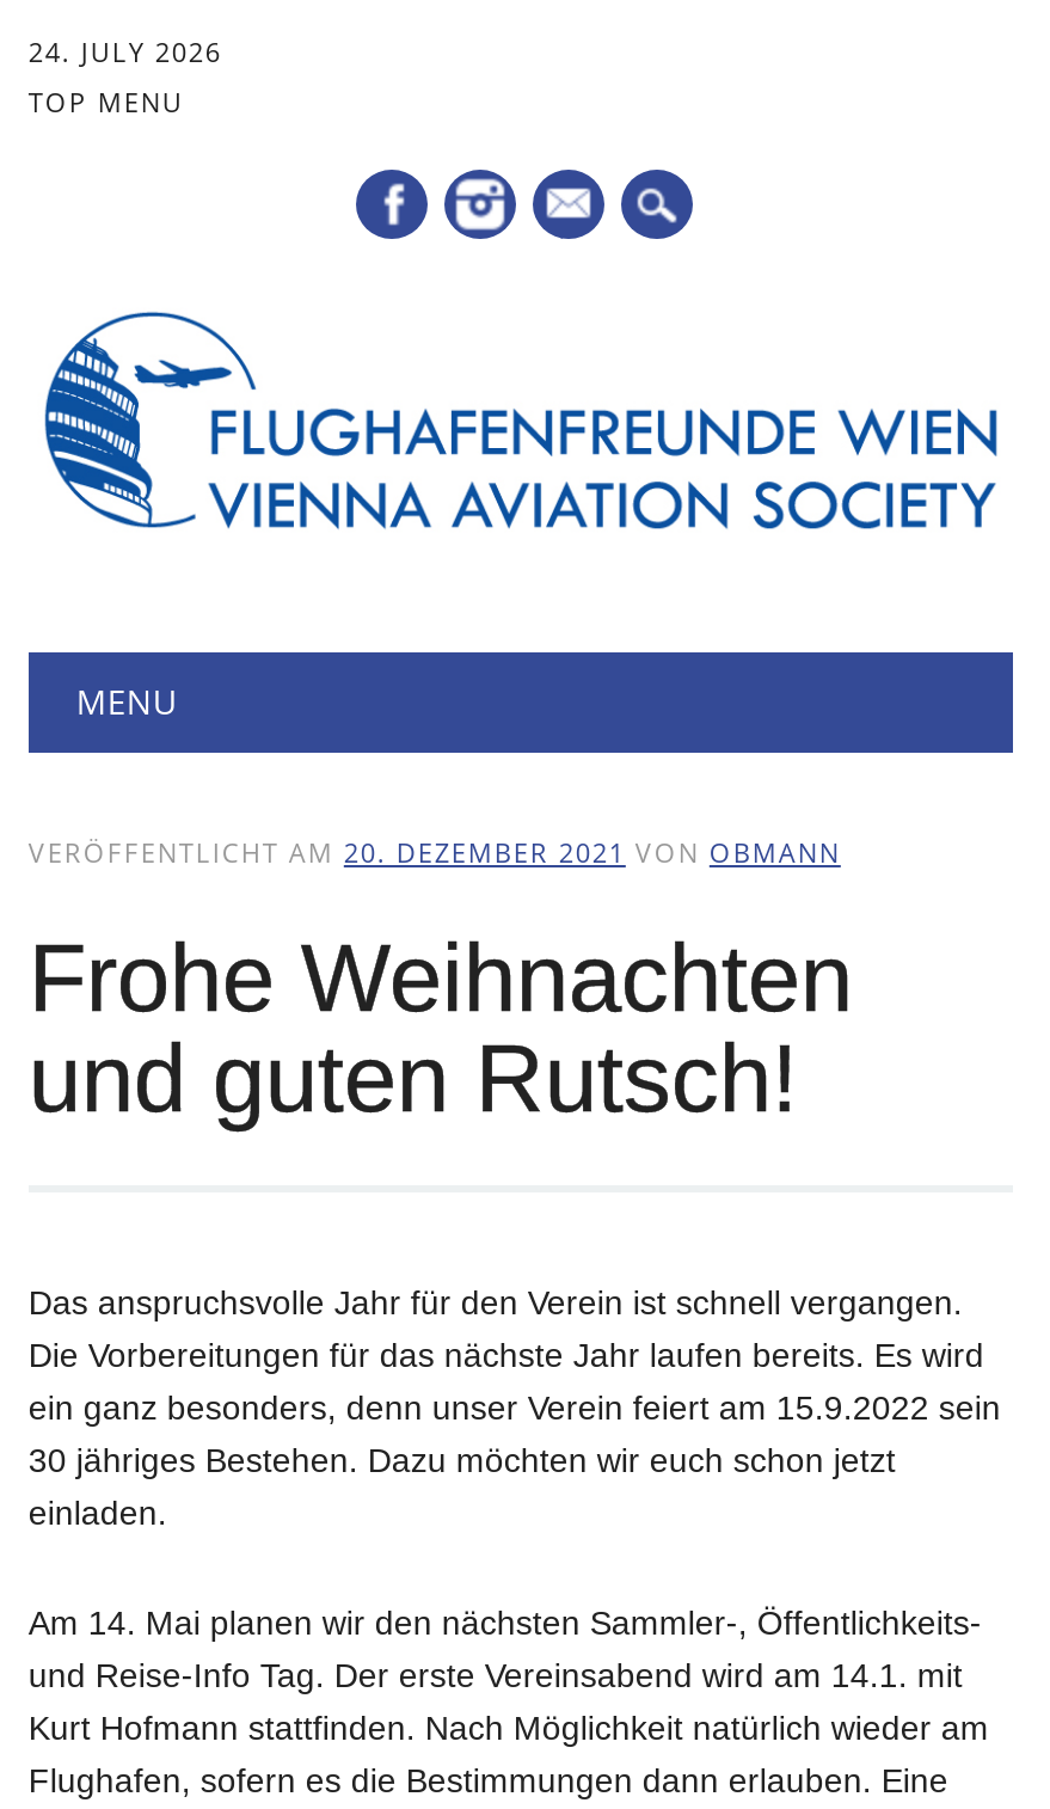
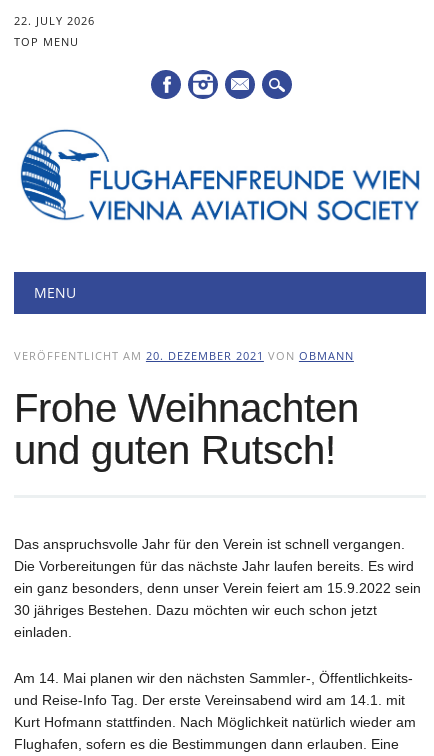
- 24. JULY 2026
+ 22. JULY 2026
